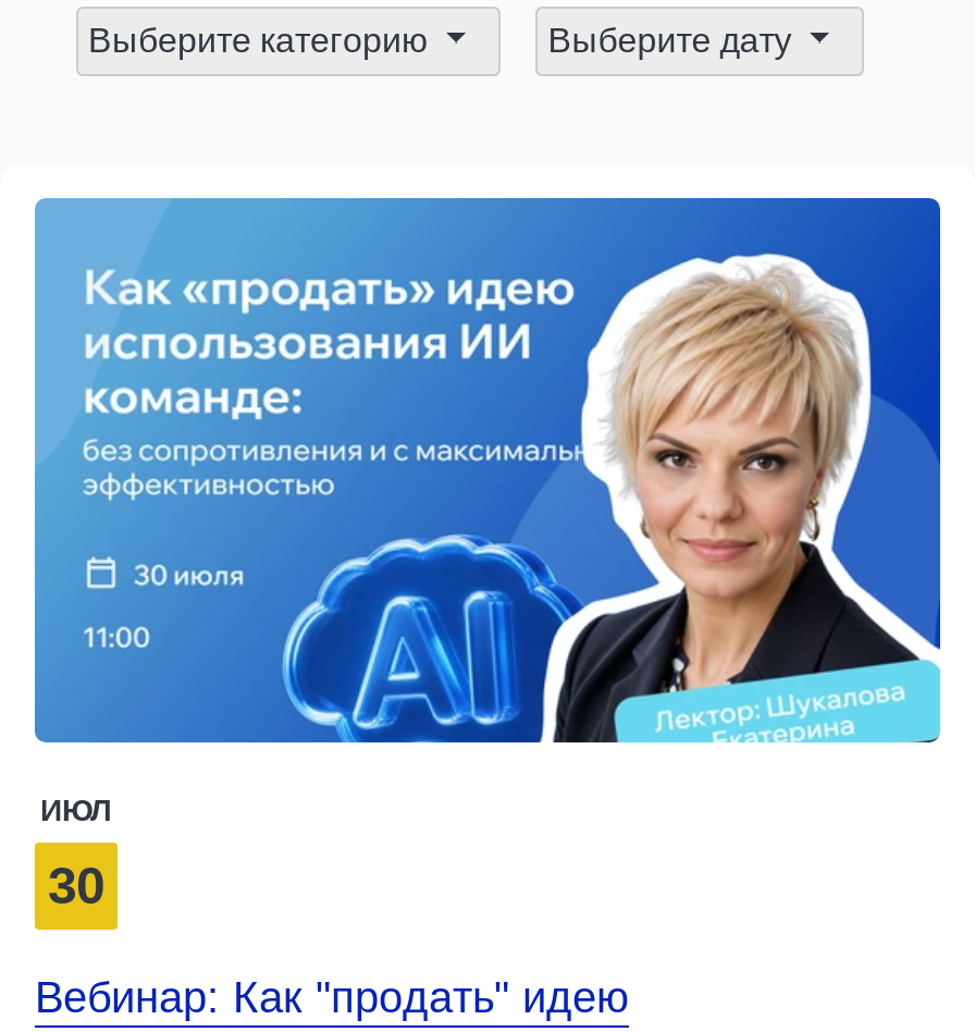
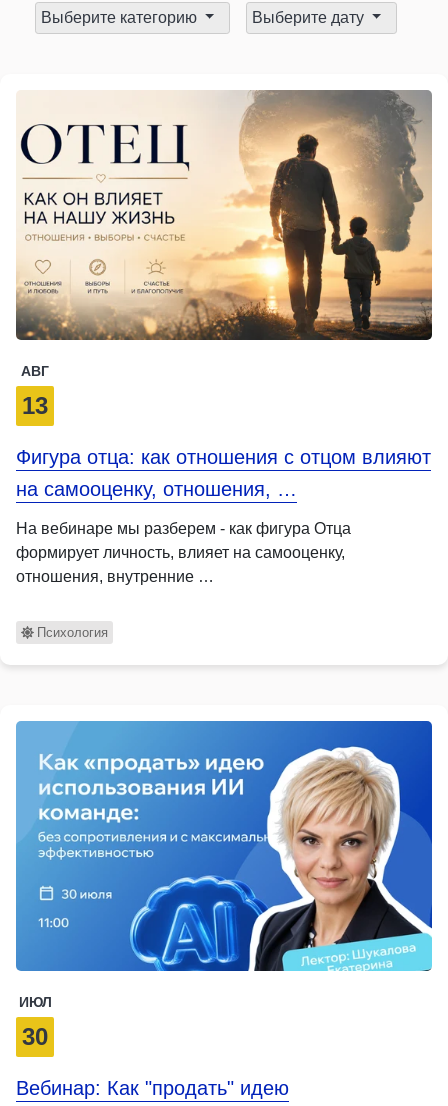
+ [image]
+ АВГ
+ 13
+ Фигура отца: как отношения с отцом влияют
+ на самооценку, отношения, …
+ На вебинаре мы разберем - как фигура Отца
+ формирует личность, влияет на самооценку,
+ отношения, внутренние …
+ Психология
